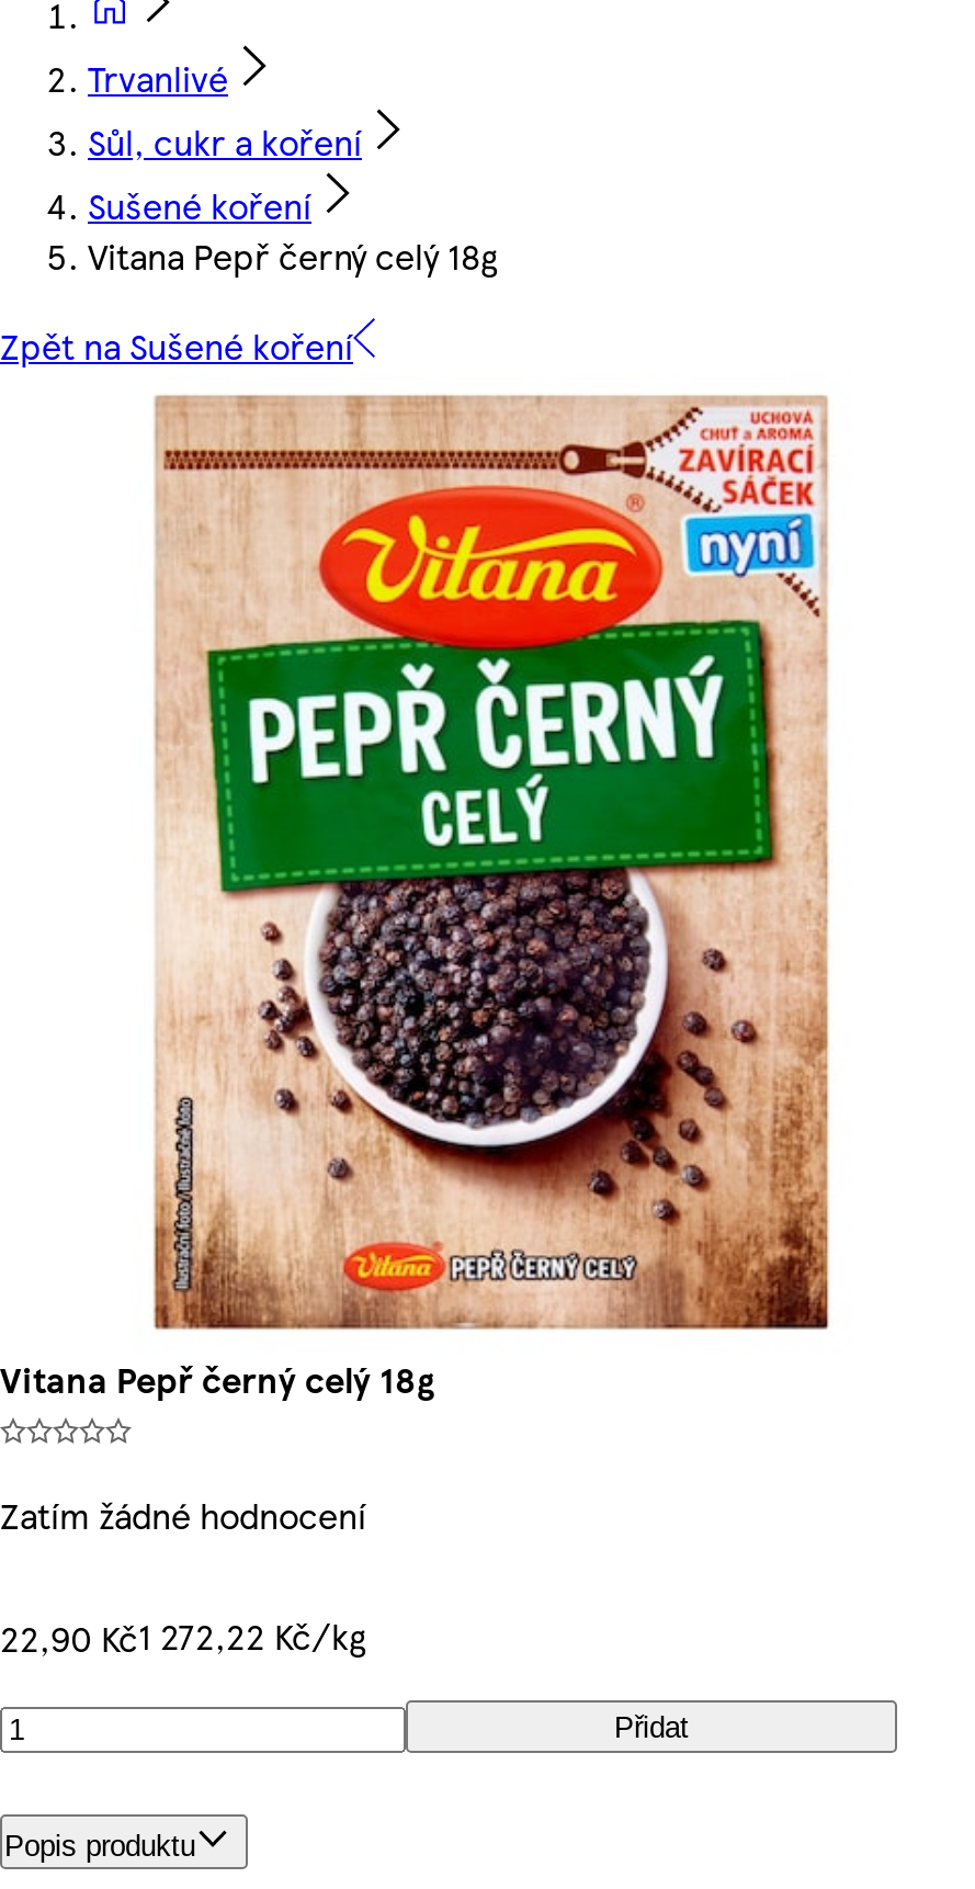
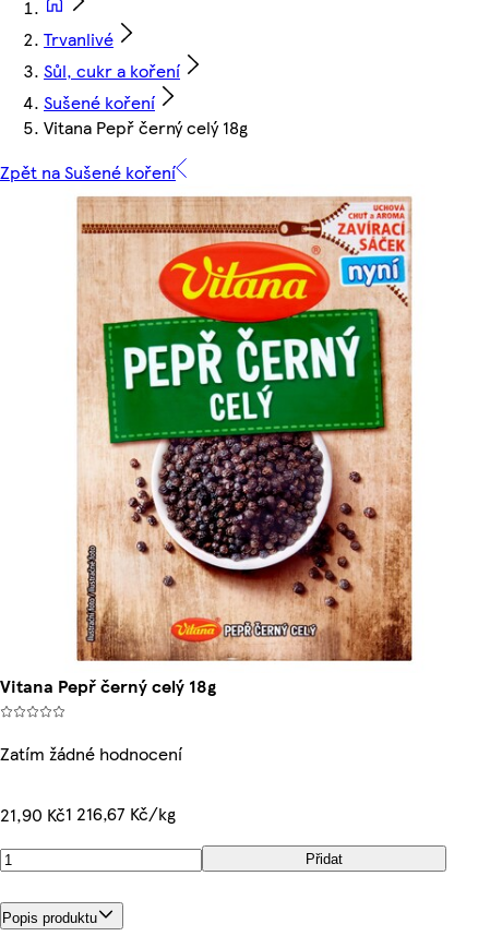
- 22,90 Kč 1 272,22 Kč/kg
+ 21,90 Kč 1 216,67 Kč/kg
